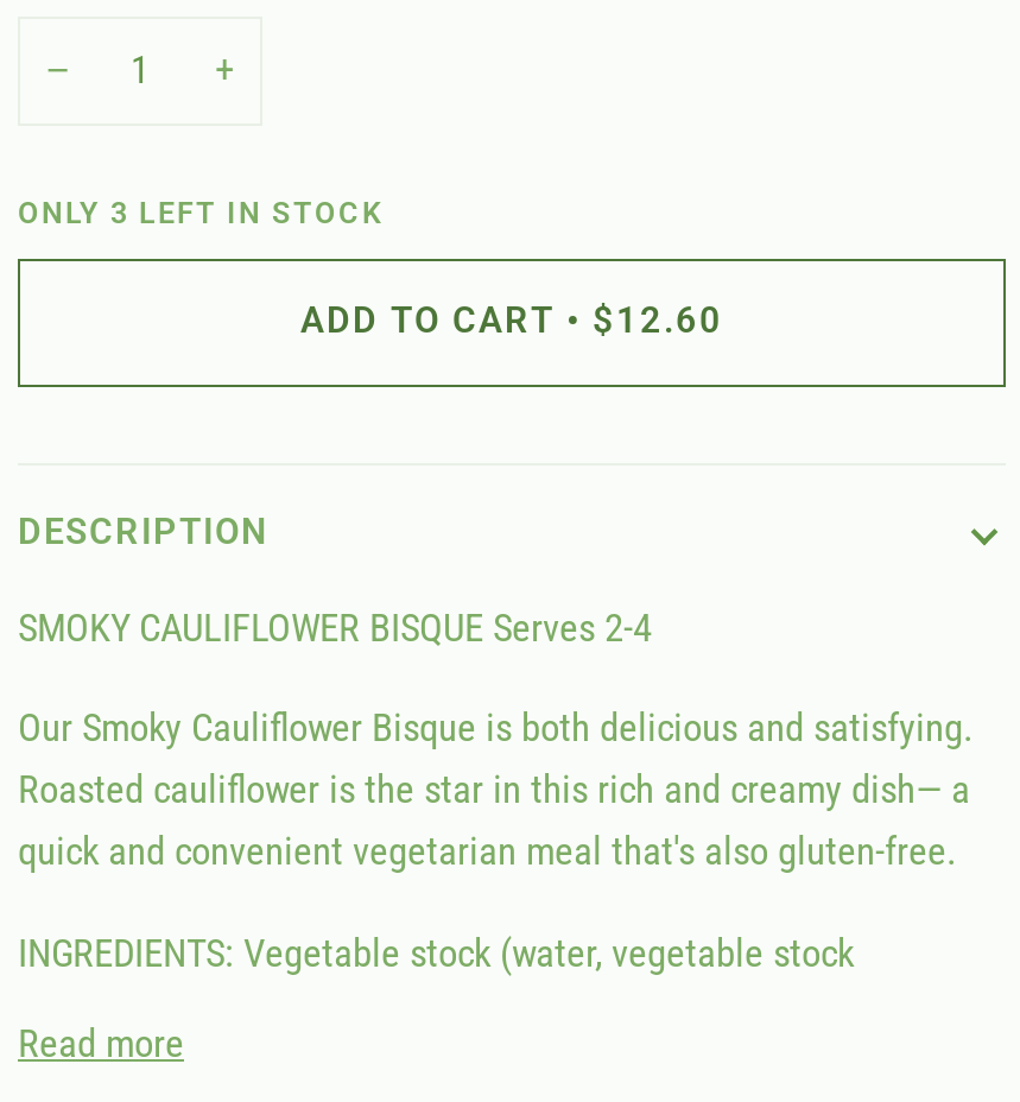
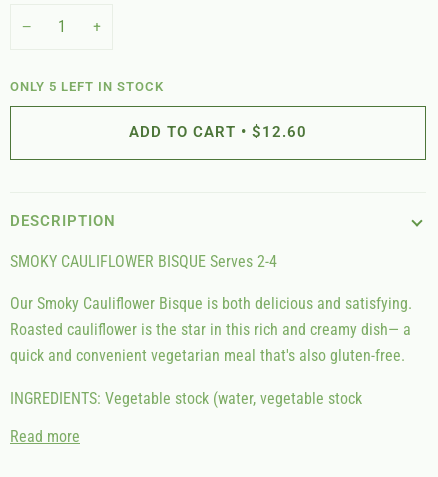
- ONLY 3 LEFT IN STOCK
+ ONLY 5 LEFT IN STOCK
